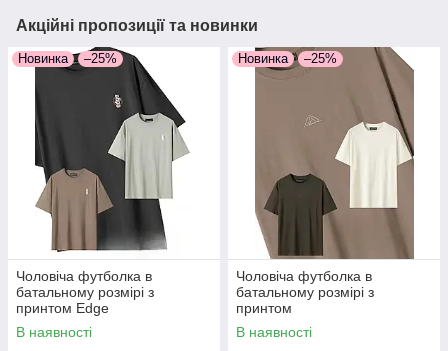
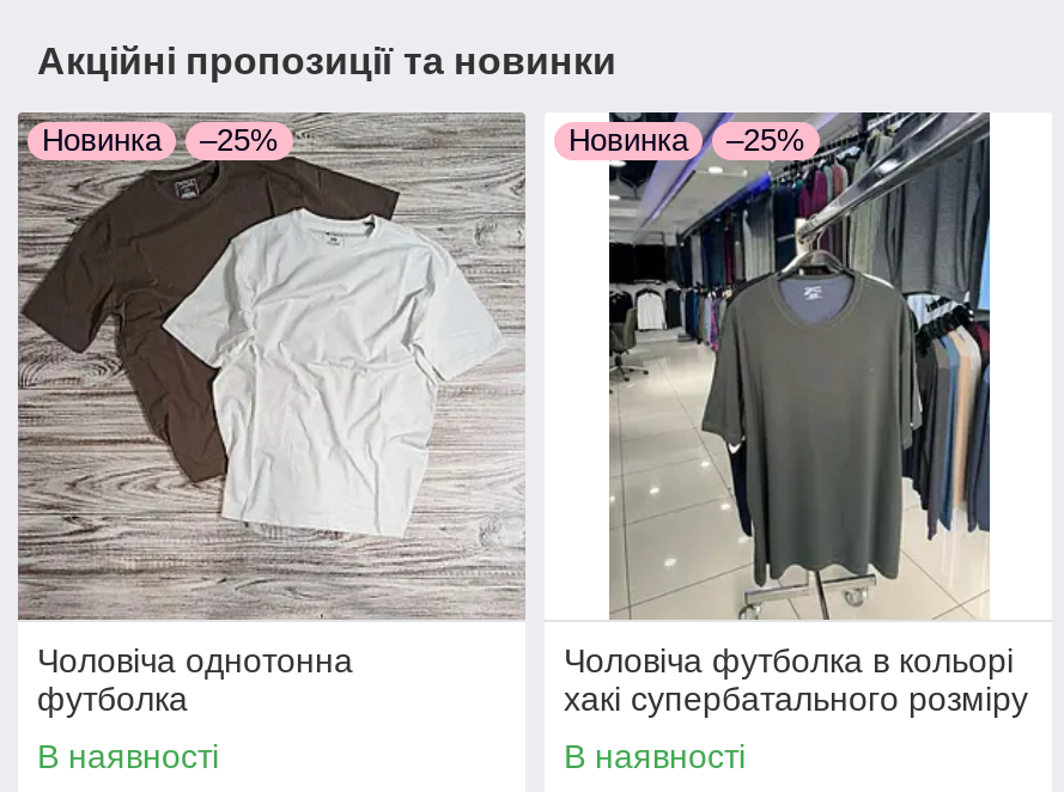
- [image]
- Чоловіча футболка в
- батальному розмірі з
- принтом Edge
+ [image]
+ Чоловіча однотонна
+ футболка

- [image]
- Чоловіча футболка в
- батальному розмірі з
- принтом
+ [image]
+ Чоловіча футболка в кольорі
+ хакі супербатального розміру
